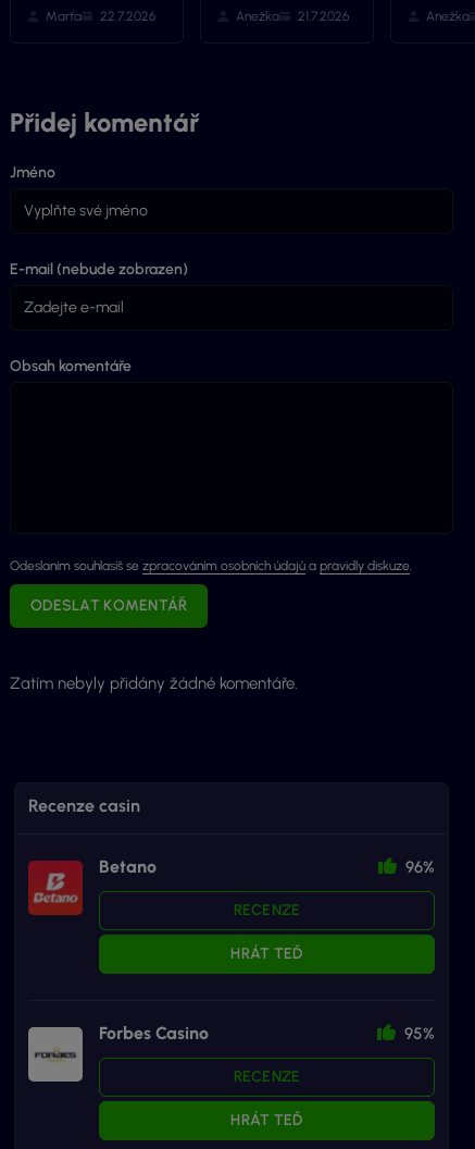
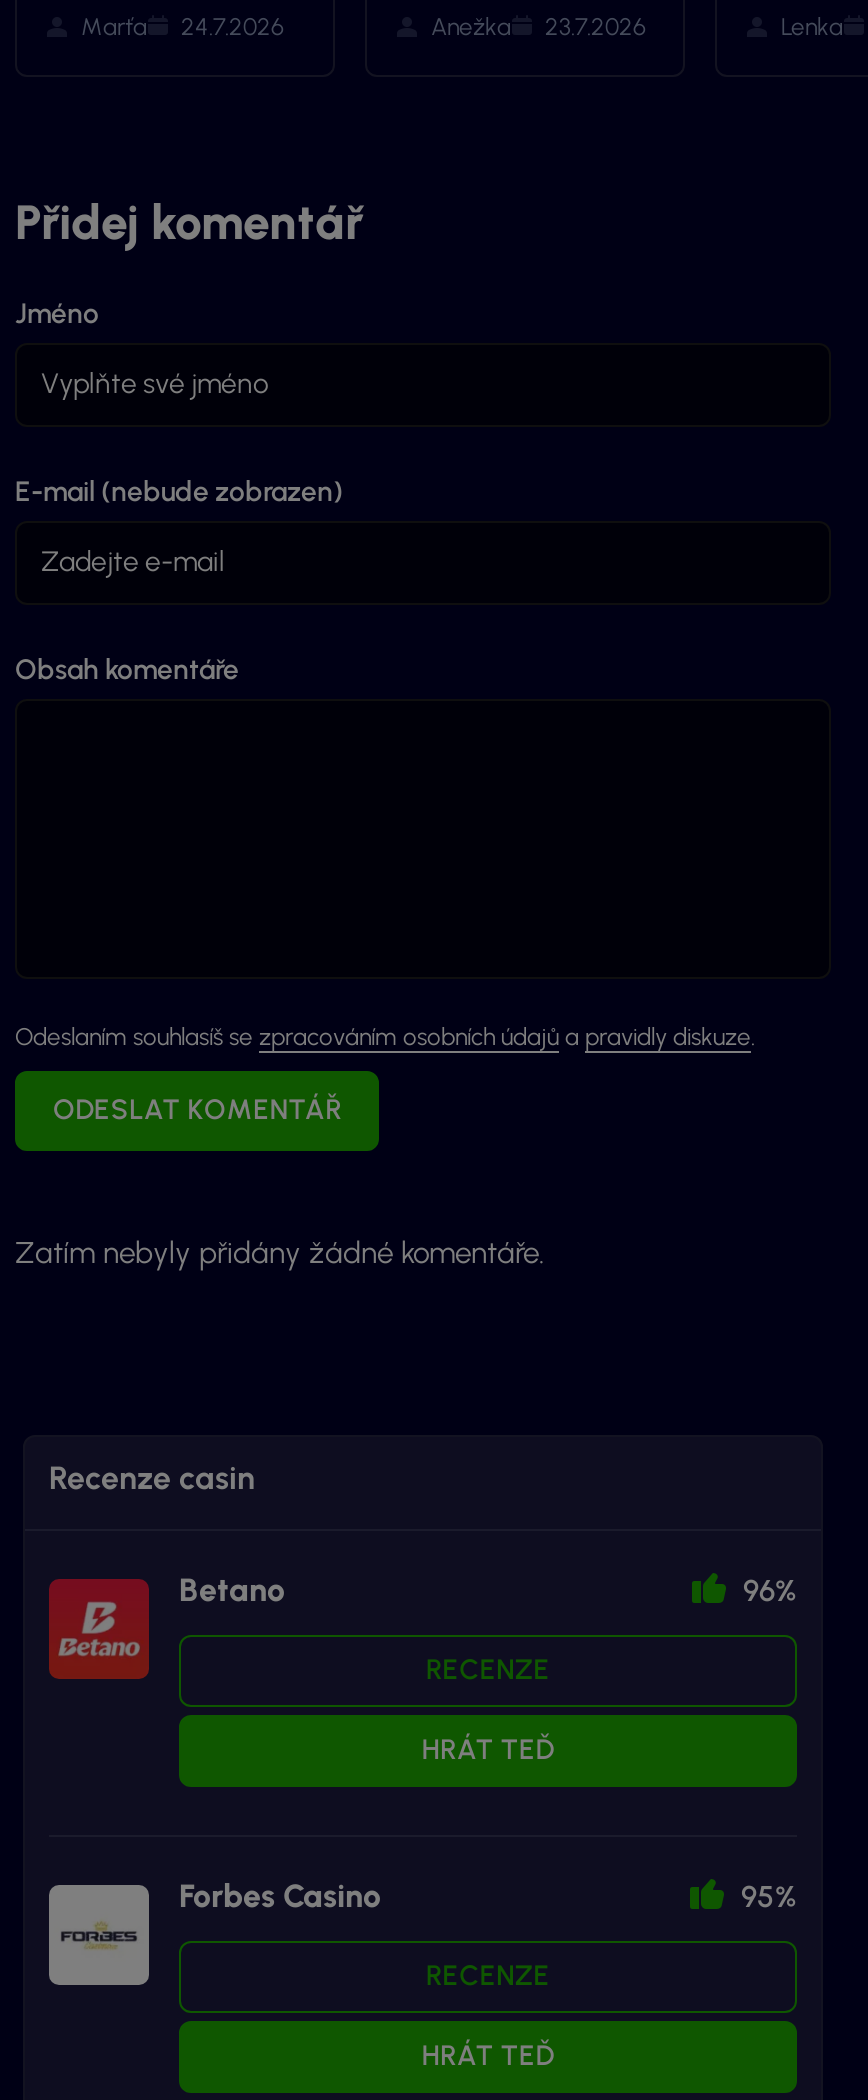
- Marťa 22.7.2026
+ Marťa 24.7.2026

- Anežka 21.7.2026
+ Anežka 23.7.2026

- Anežka
+ Lenka
